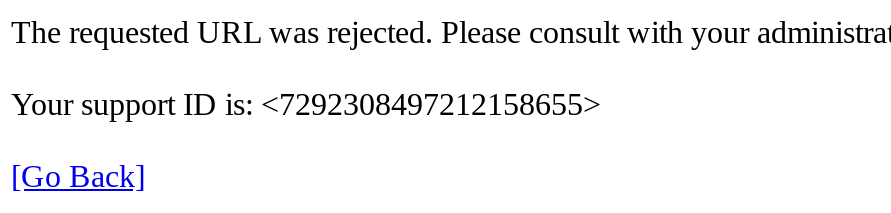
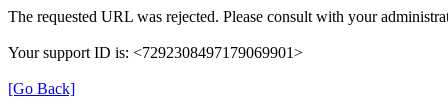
- Your support ID is: <7292308497212158655>
+ Your support ID is: <7292308497179069901>
